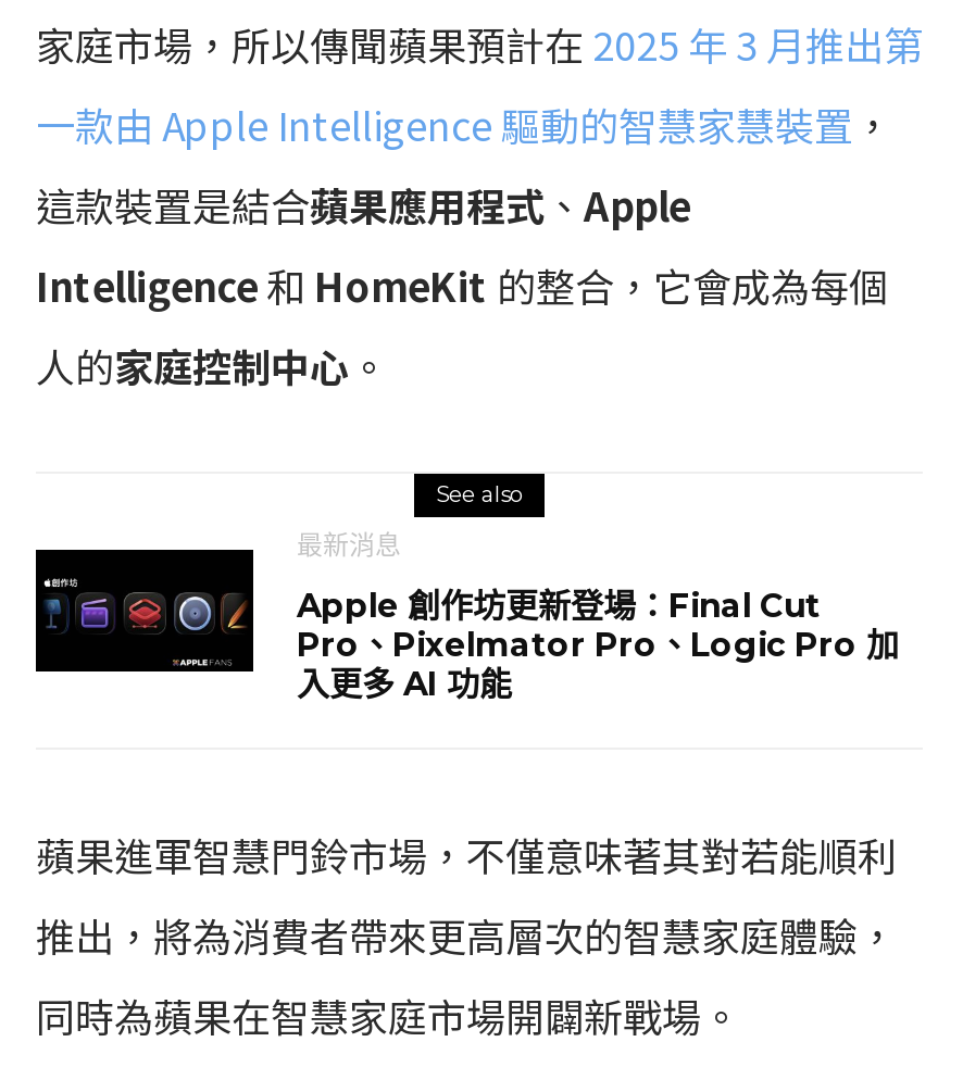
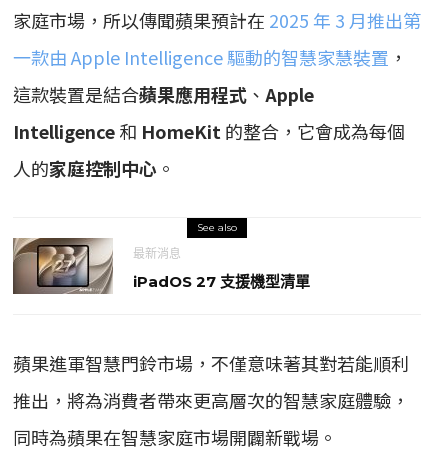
- [image]
- Apple 創作坊更新登場：Final Cut
- Pro、Pixelmator Pro、Logic Pro 加
- 入更多 AI 功能
+ [image]
+ iPadOS 27 支援機型清單
